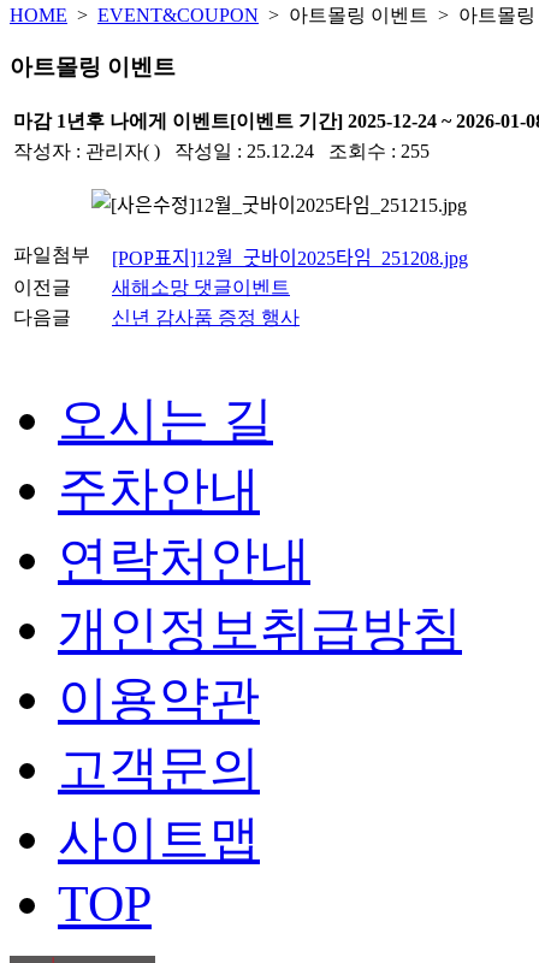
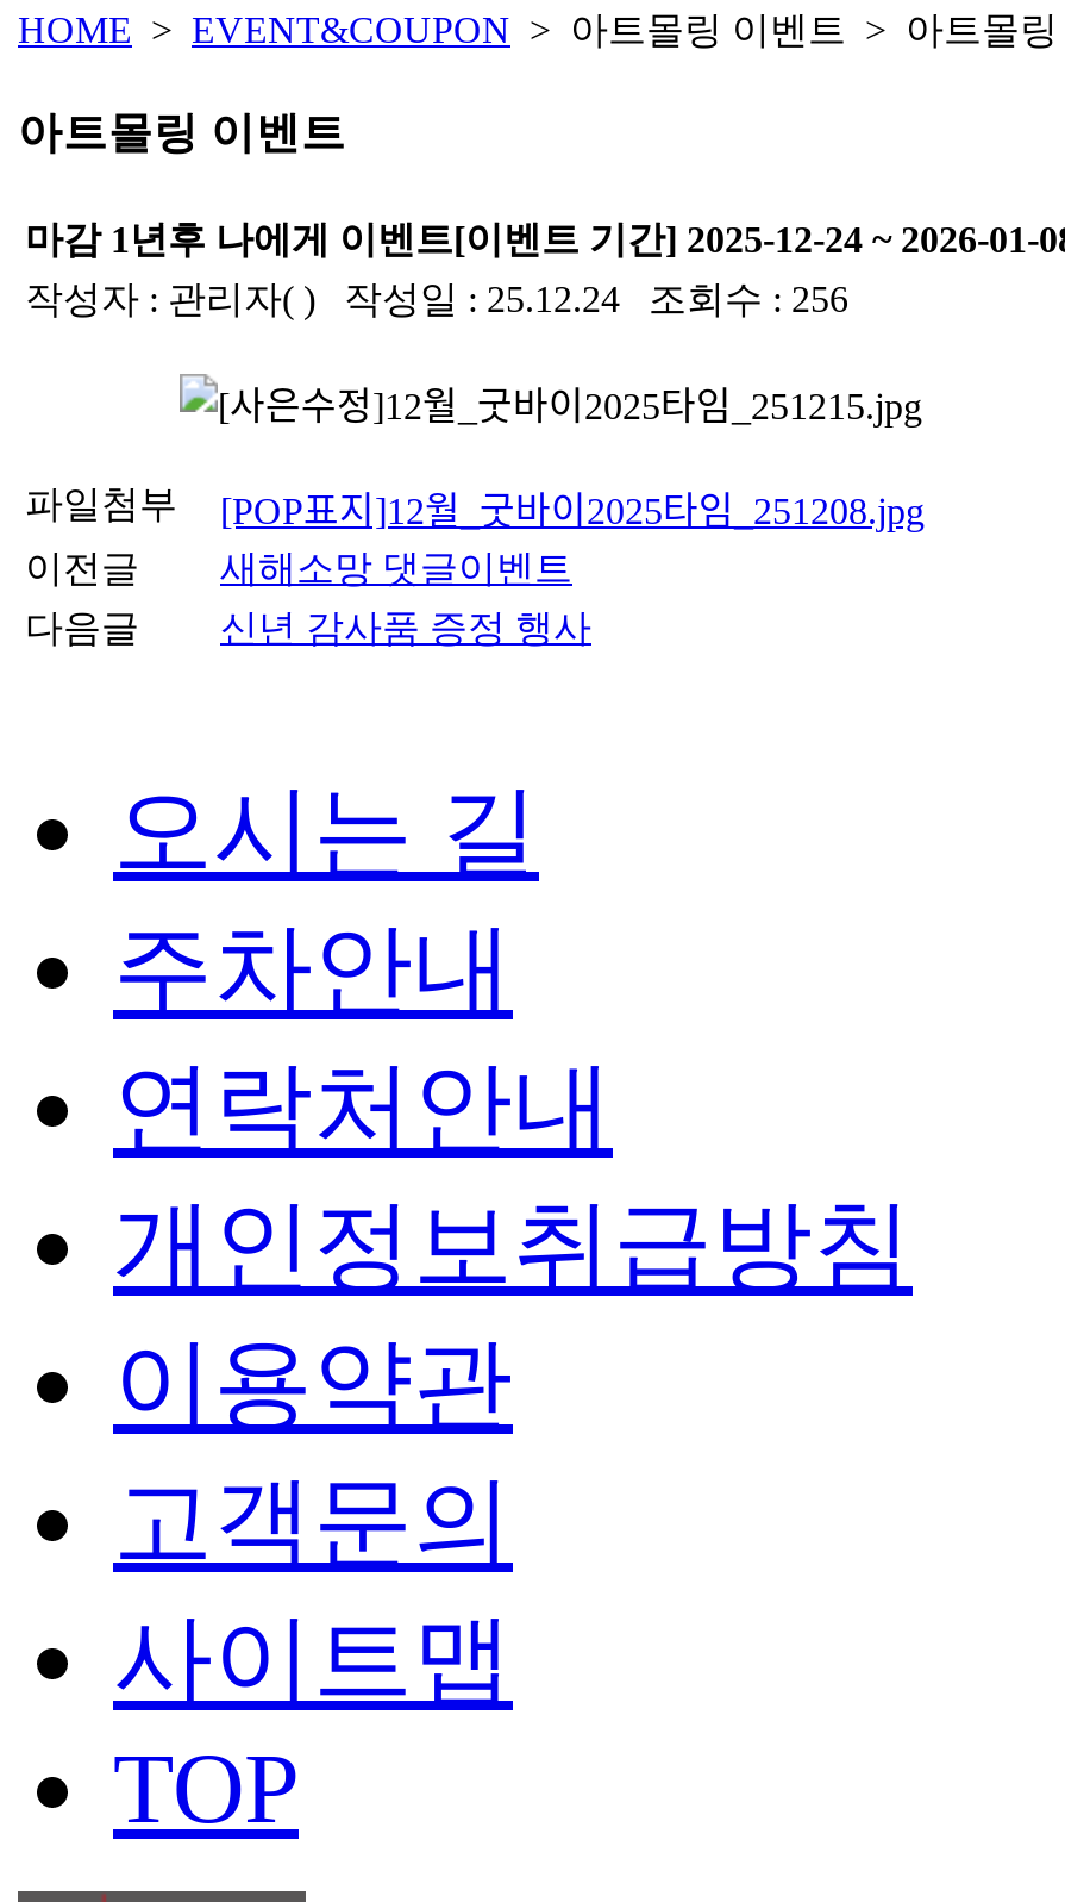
- 작성자 : 관리자( ) 작성일 : 25.12.24 조회수 : 255
+ 작성자 : 관리자( ) 작성일 : 25.12.24 조회수 : 256
